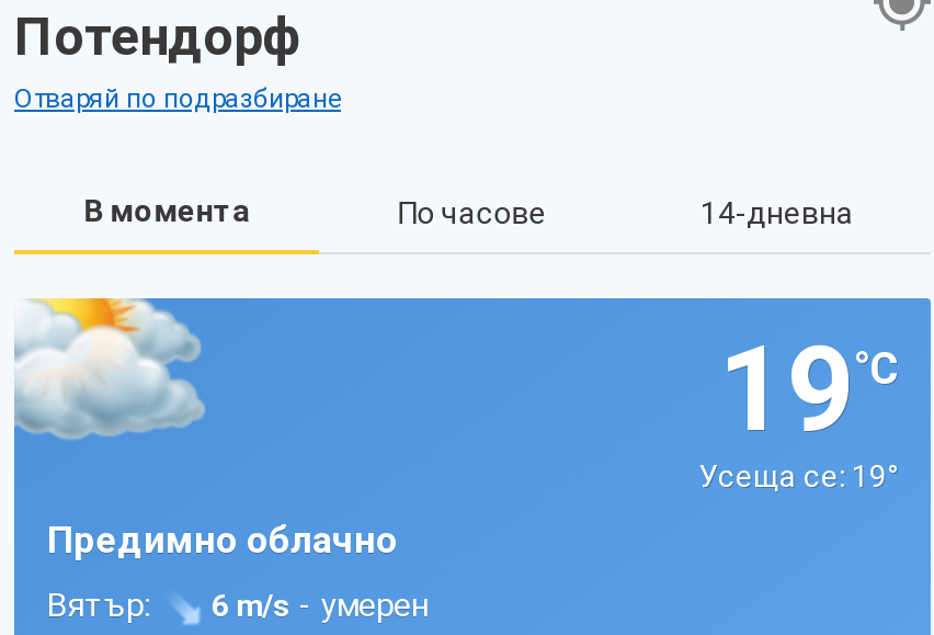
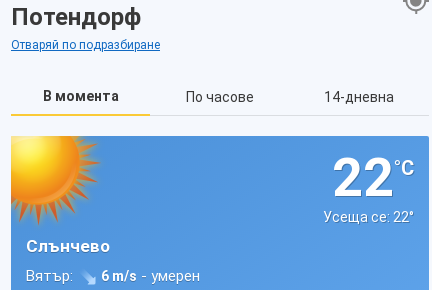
- [image]
- Предимно облачно
+ [image]
+ Слънчево

- 19°C
- Усеща се: 19°
+ 22°C
+ Усеща се: 22°
